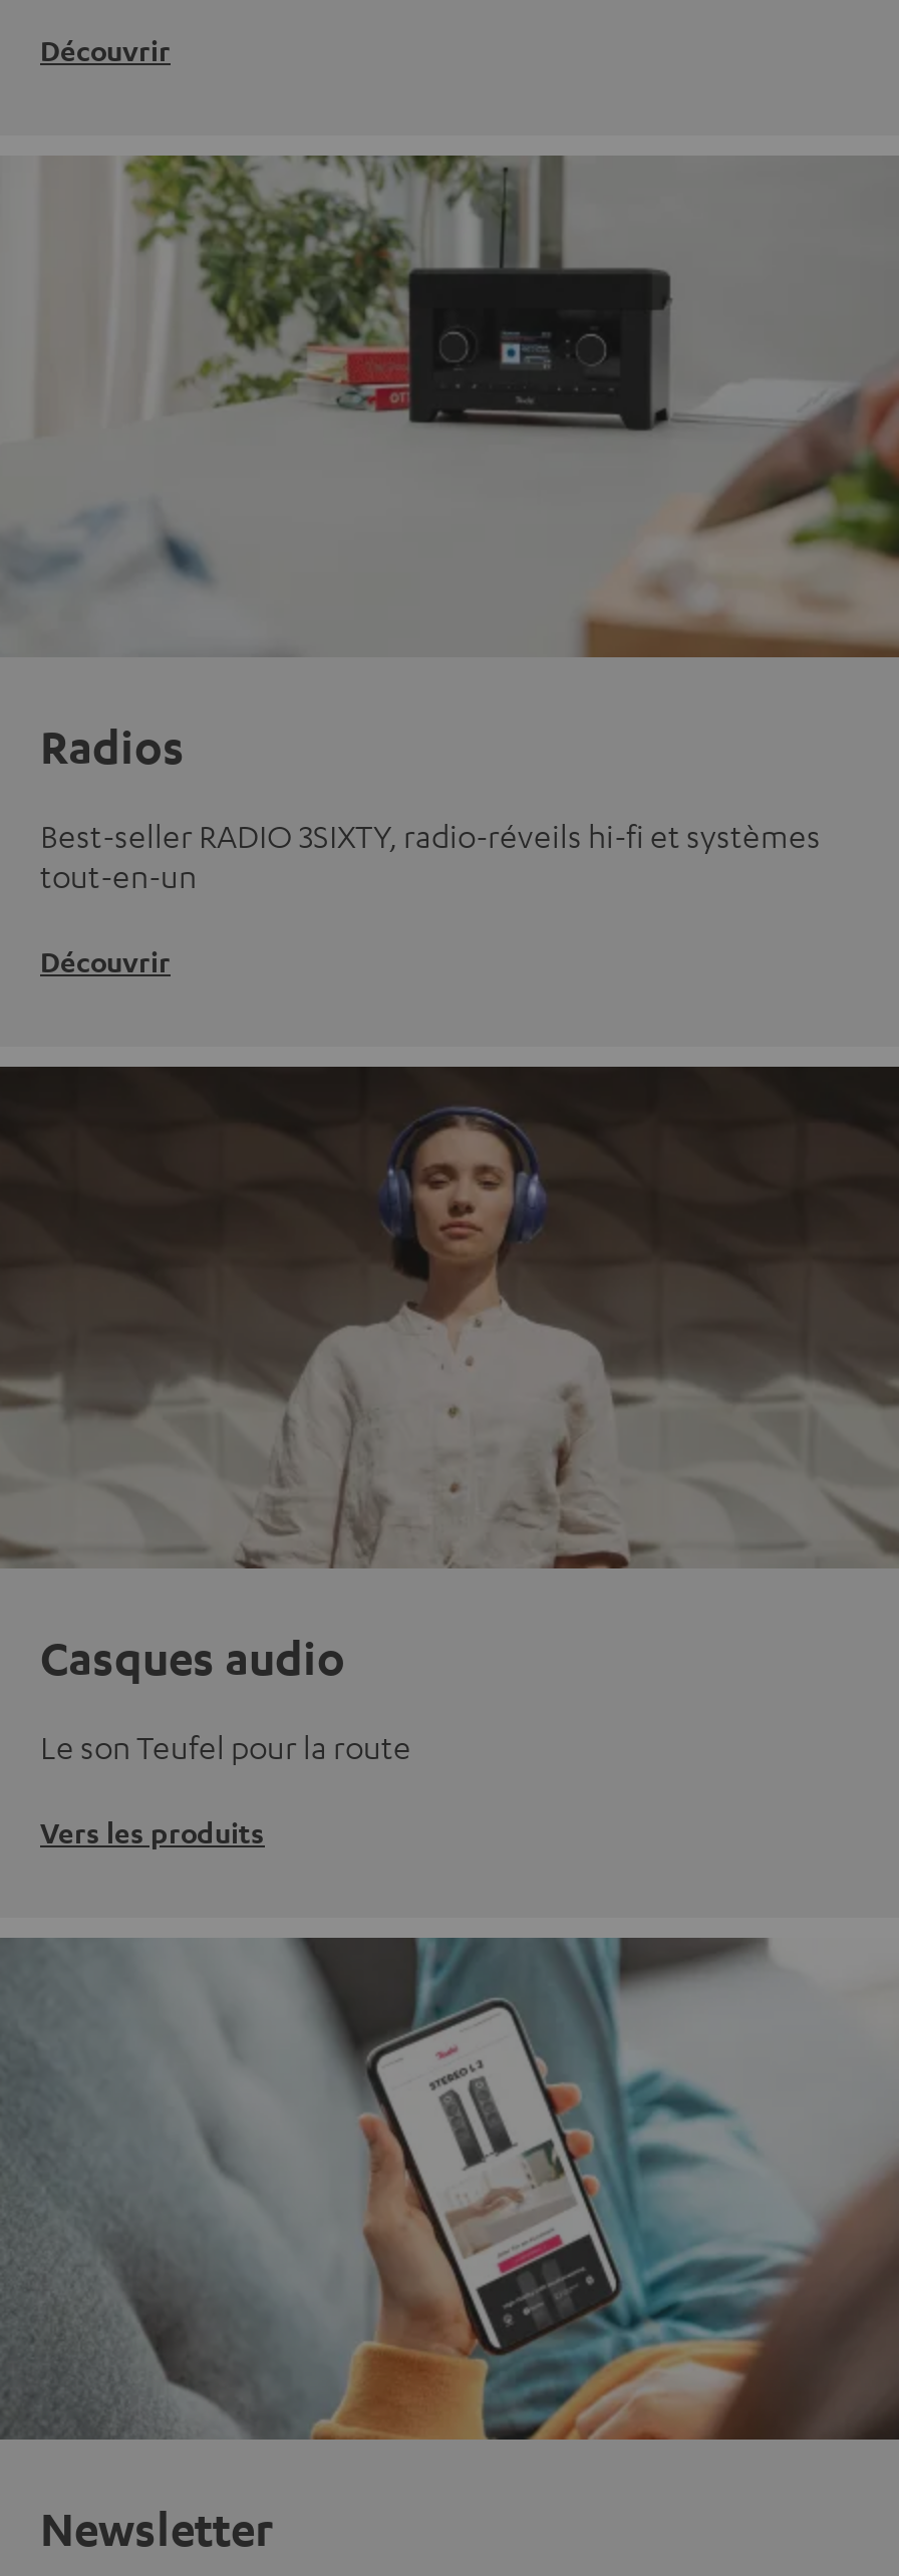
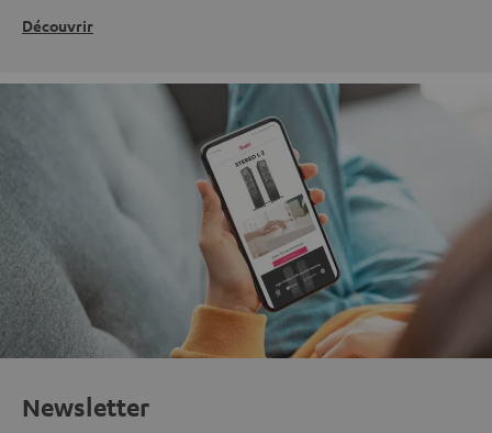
- [image]
- Radios
- Best-seller RADIO 3SIXTY, radio-réveils hi-fi et systèmes
- tout-en-un
- Découvrir

- [image]
- Casques audio
- Le son Teufel pour la route
- Vers les produits
